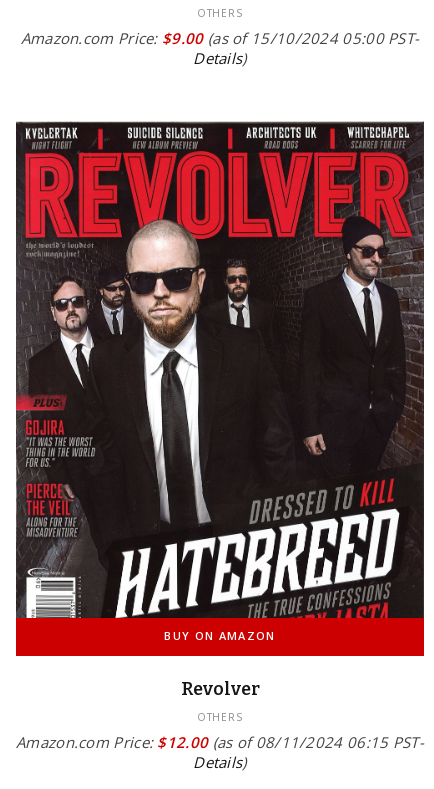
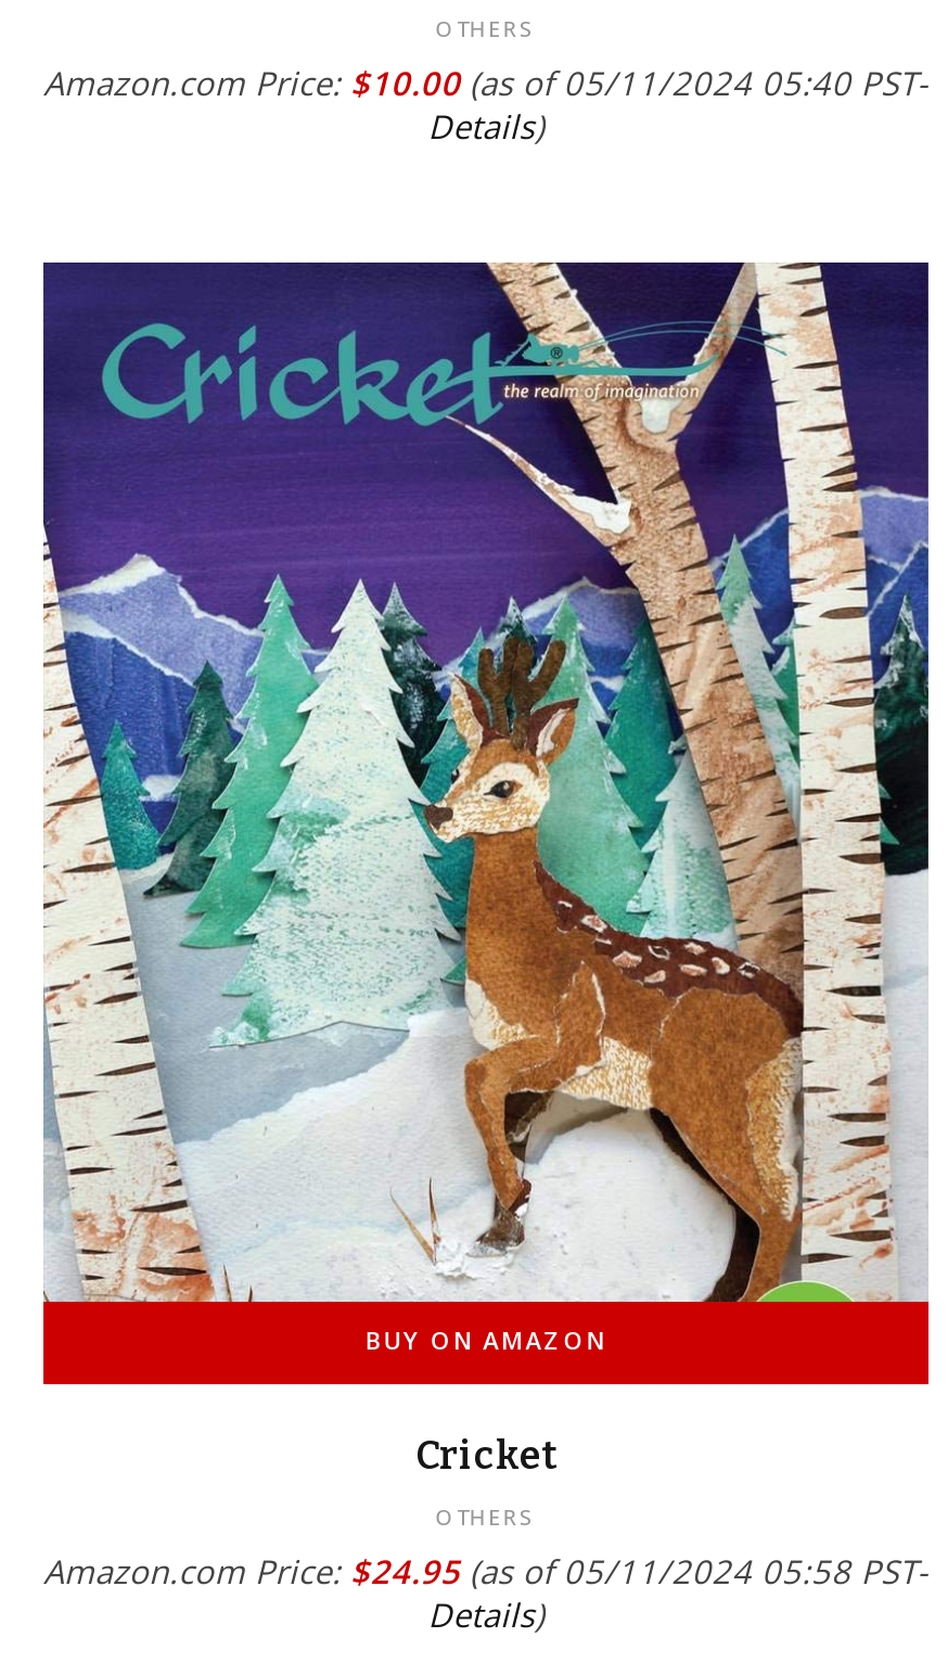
- Amazon.com Price: $9.00 (as of 15/10/2024 05:00 PST-
+ Amazon.com Price: $10.00 (as of 05/11/2024 05:40 PST-

- [image]
+ [image]

- Revolver
+ Cricket

- Amazon.com Price: $12.00 (as of 08/11/2024 06:15 PST-
+ Amazon.com Price: $24.95 (as of 05/11/2024 05:58 PST-
